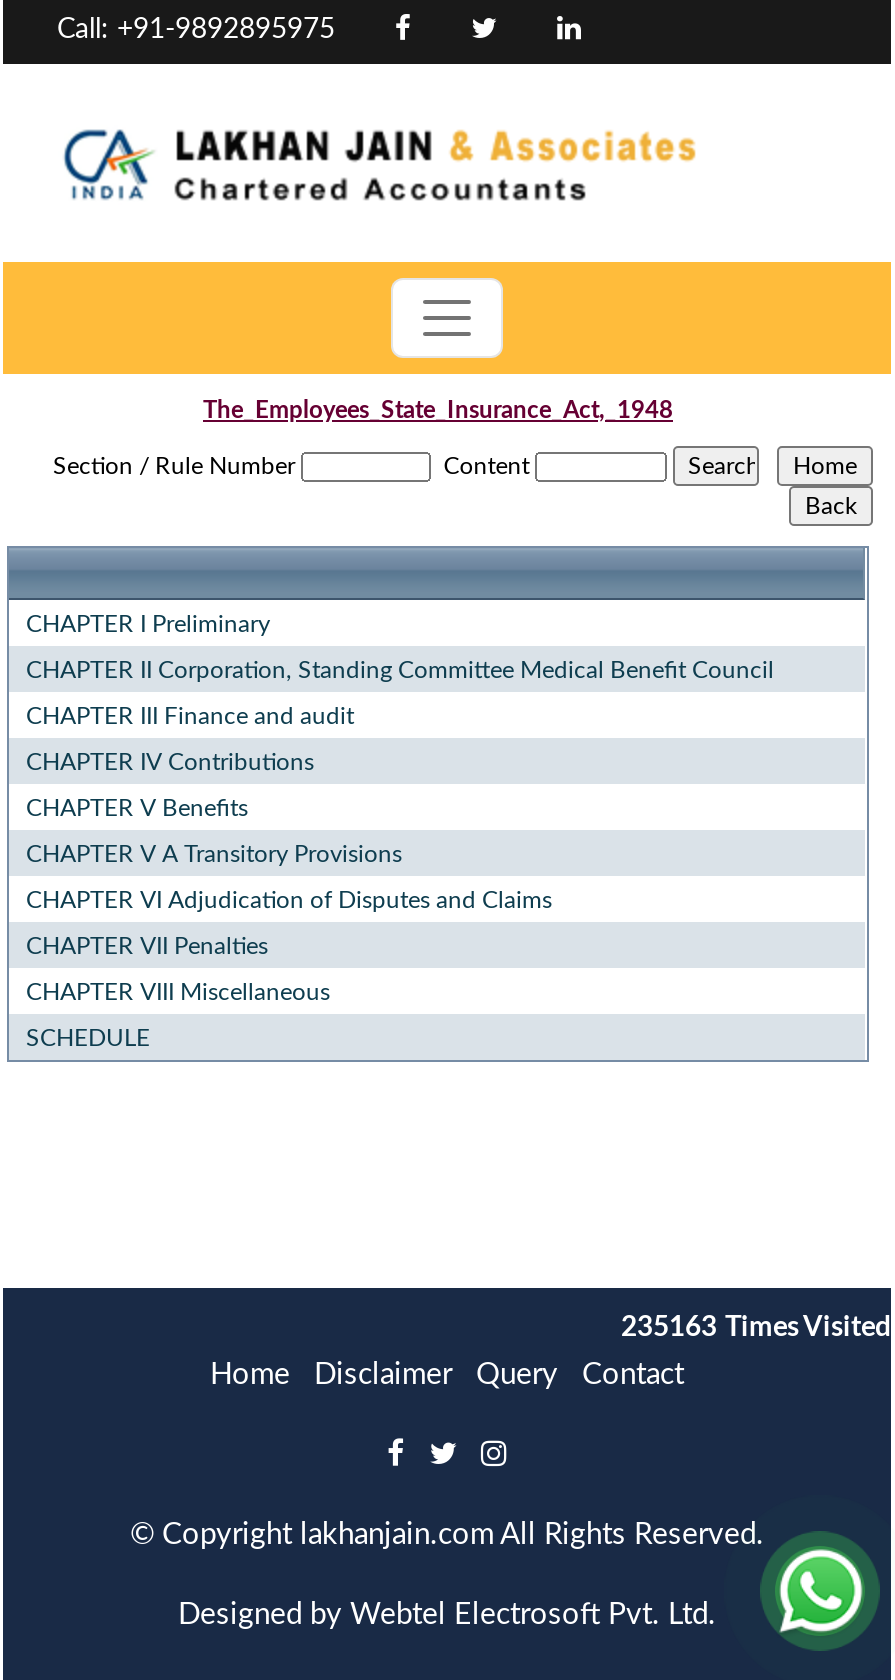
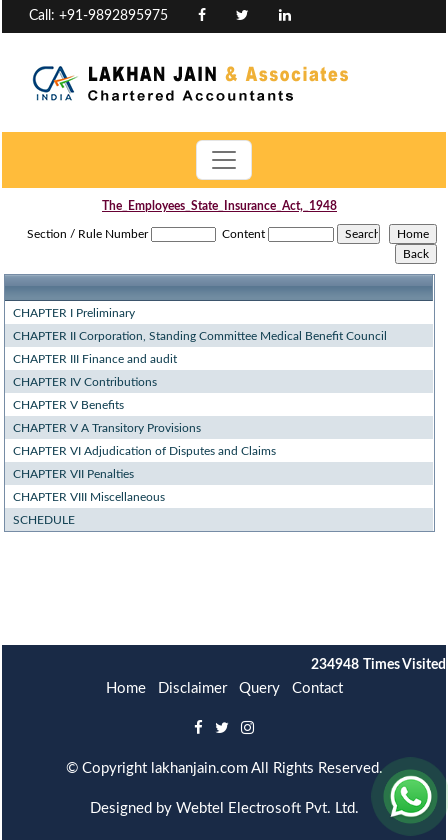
- 235163 Times Visited
+ 234948 Times Visited
